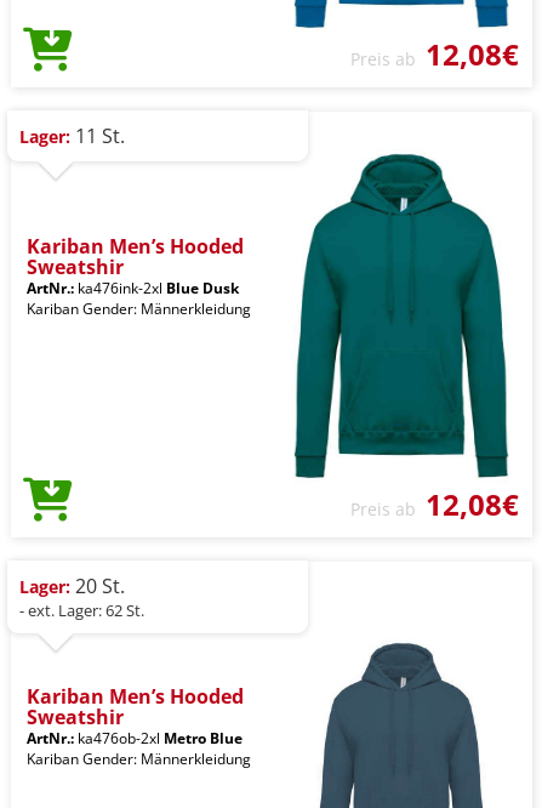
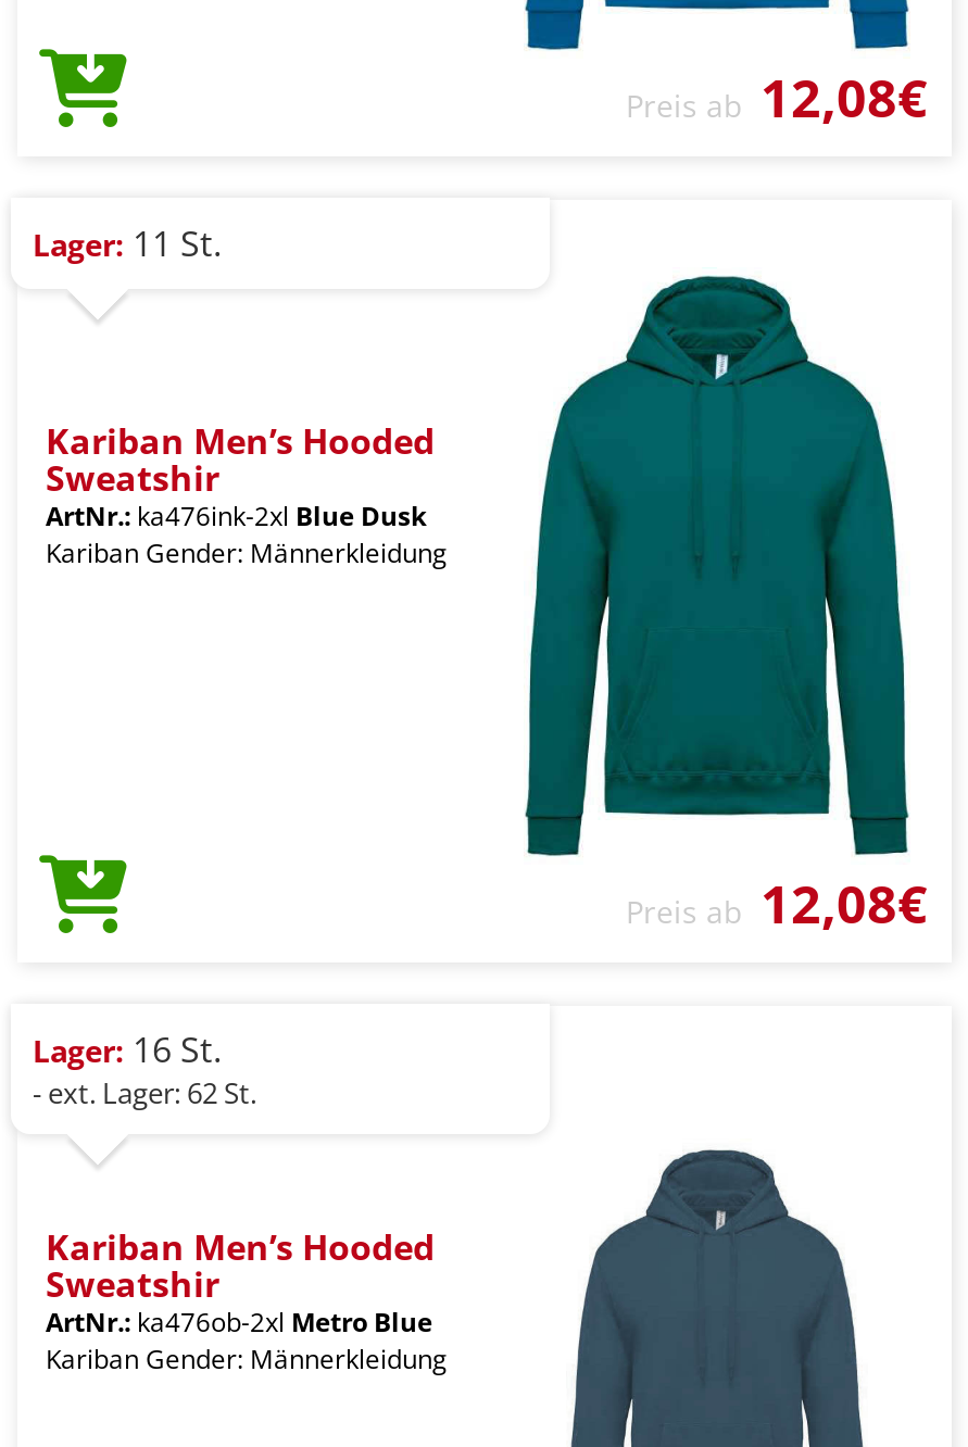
- Lager: 20 St.
+ Lager: 16 St.
